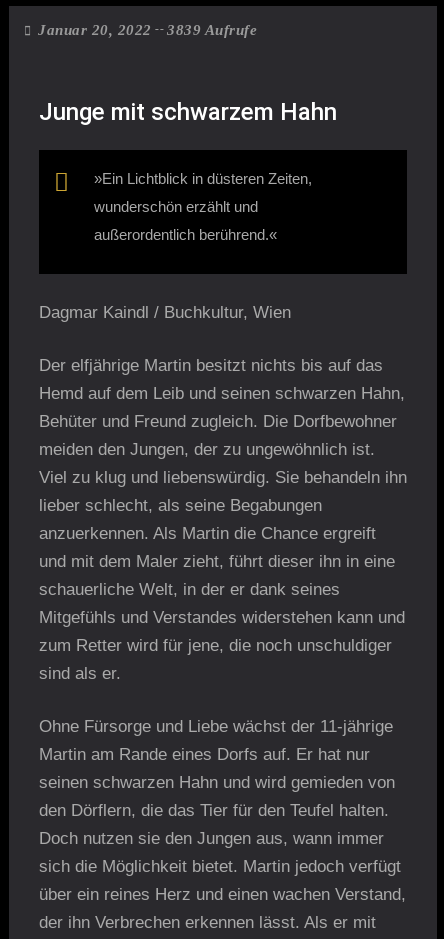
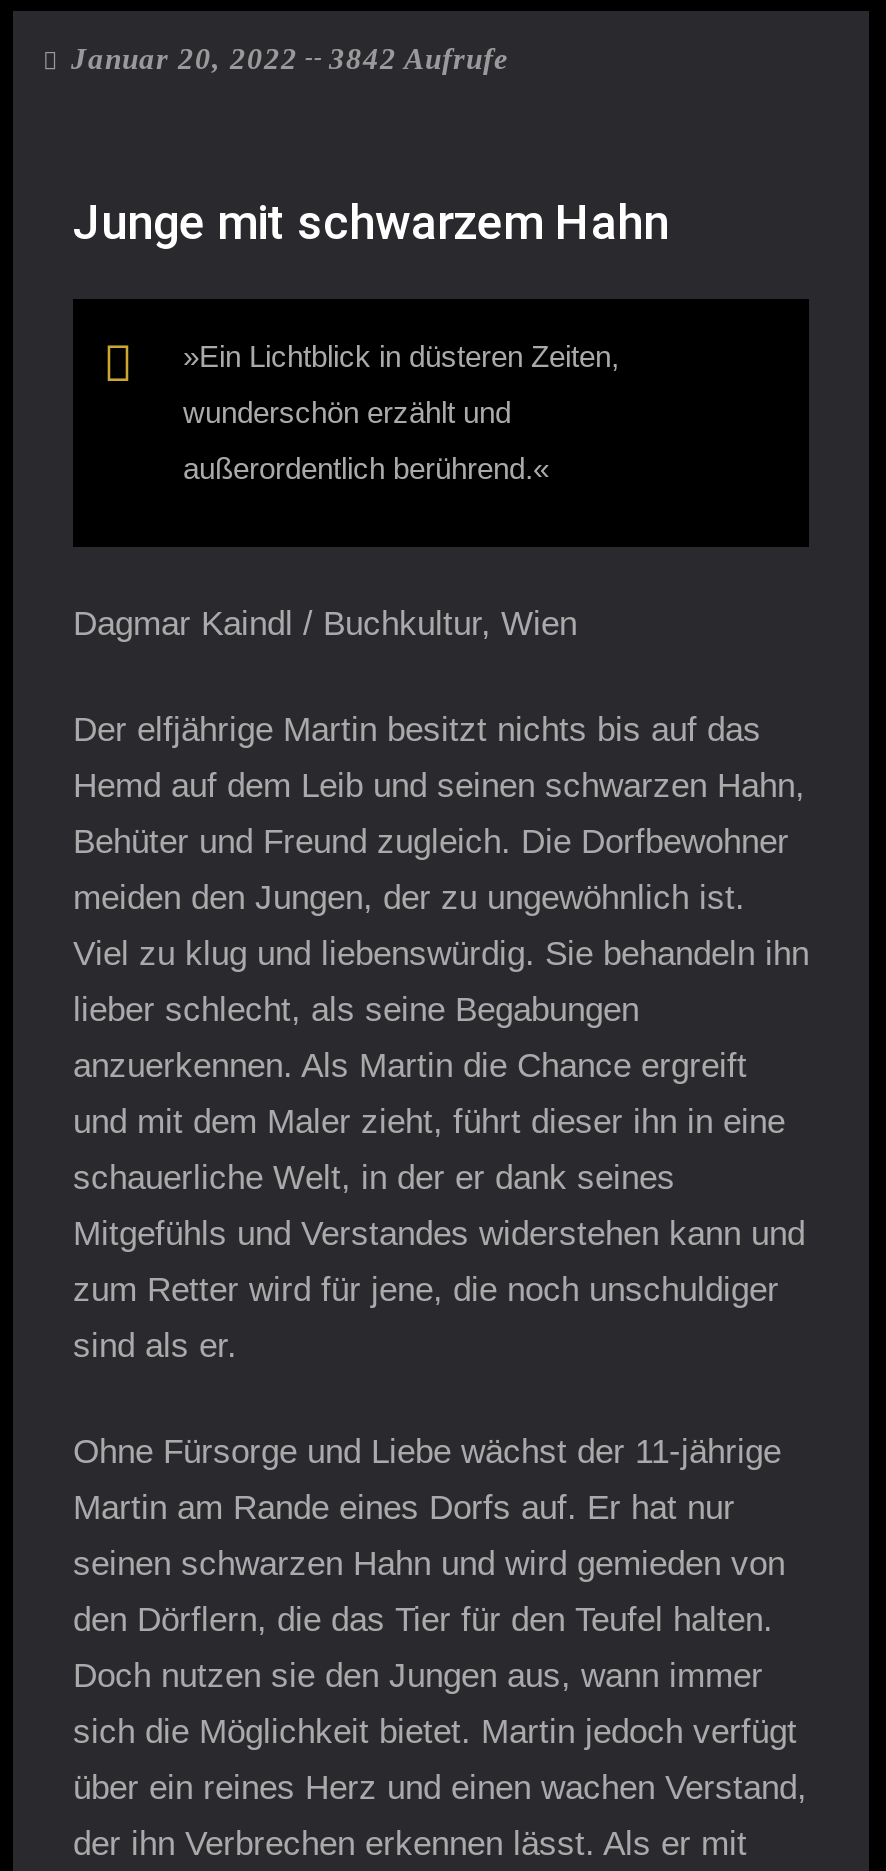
- Januar 20, 2022 3839 Aufrufe
+ Januar 20, 2022 3842 Aufrufe
